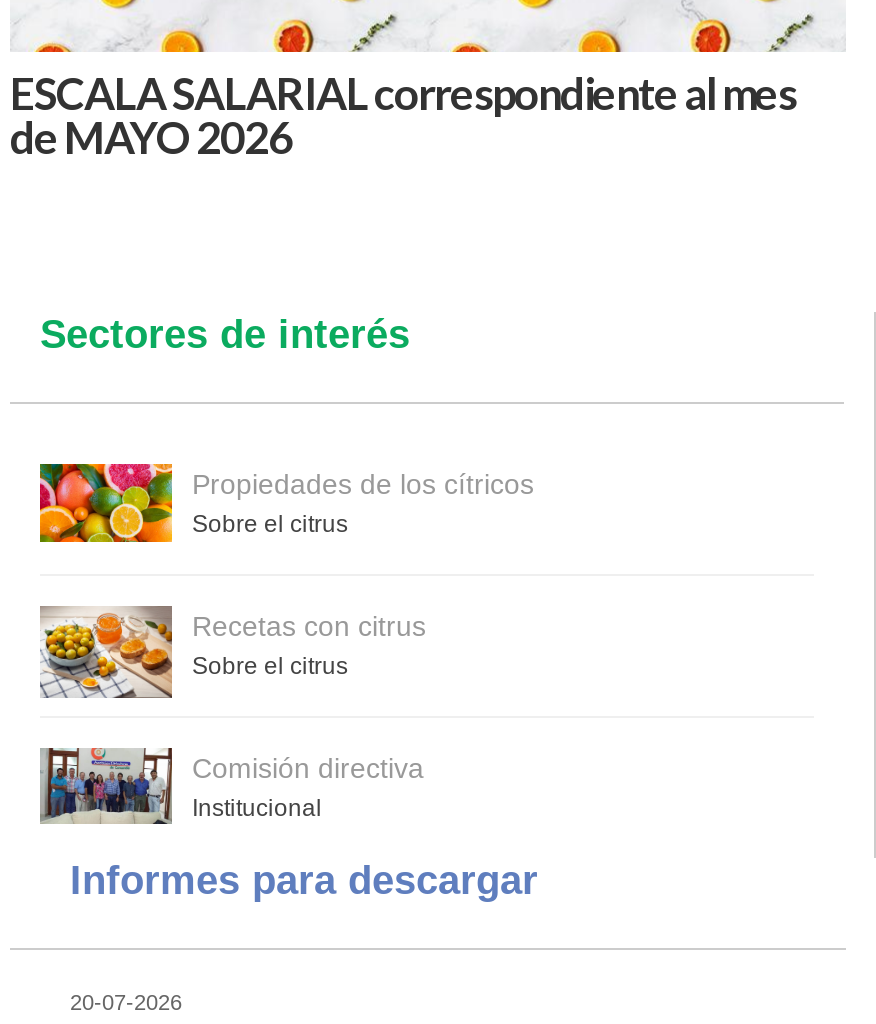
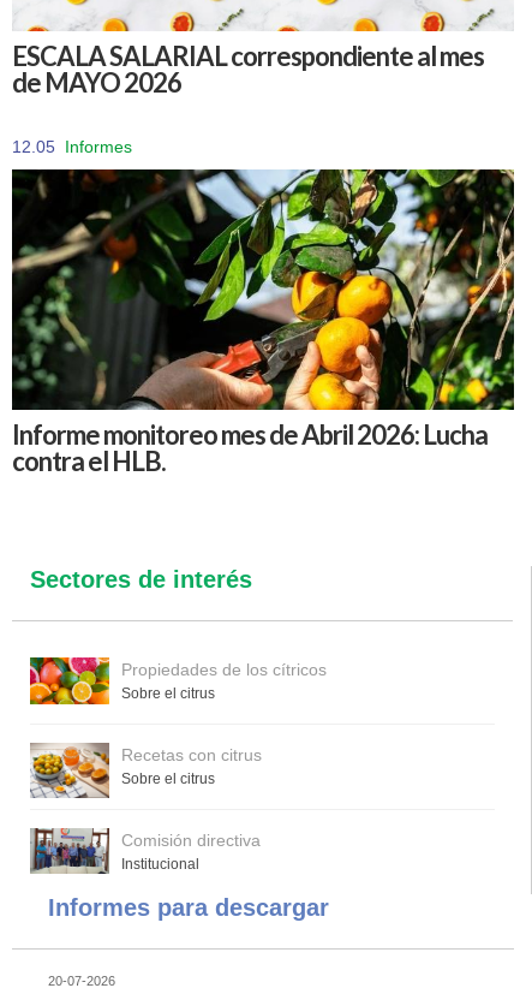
+ [image]
+ Informe monitoreo mes de Abril 2026: Lucha
+ contra el HLB.

+ 12.05 Informes
